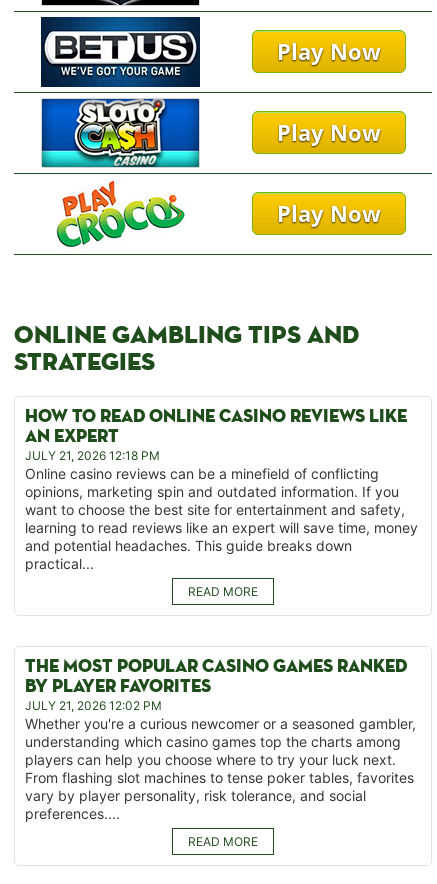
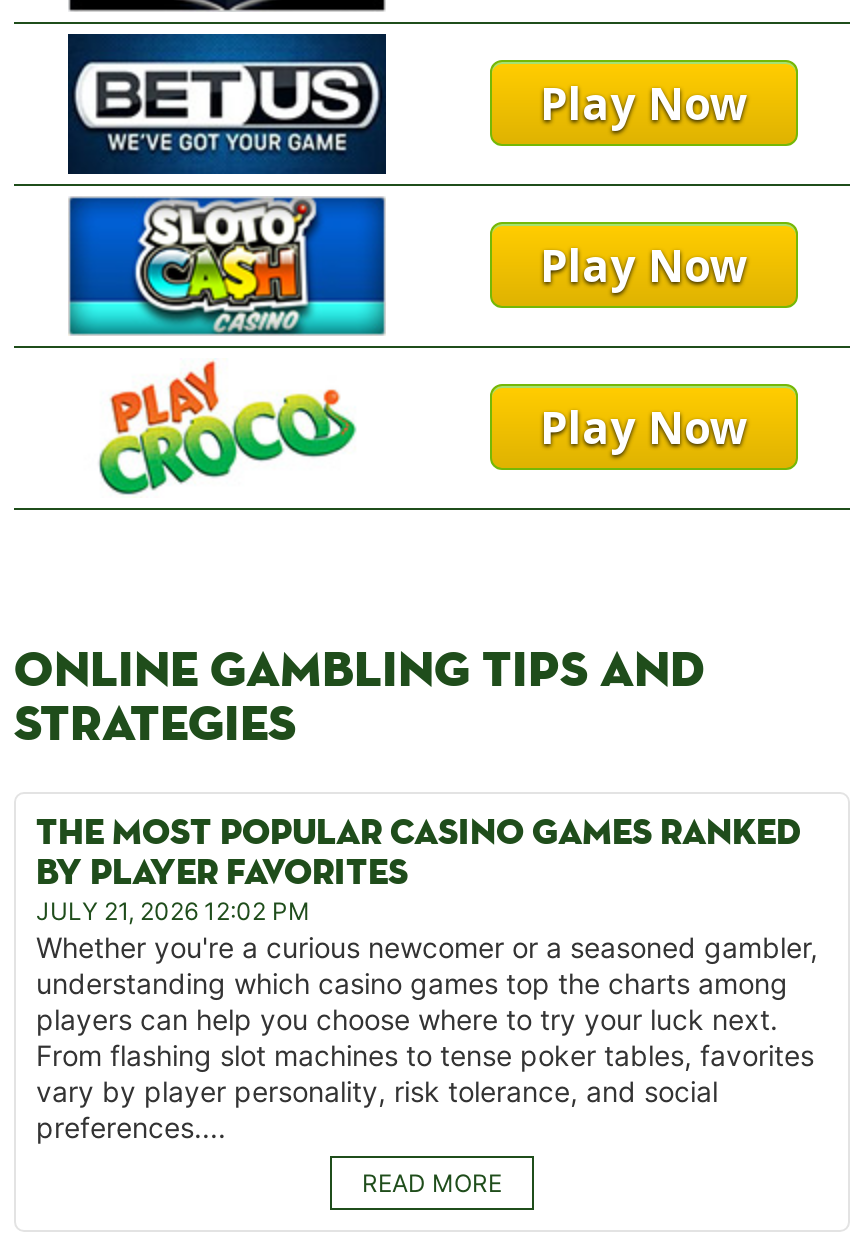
- HOW TO READ ONLINE CASINO REVIEWS LIKE
- AN EXPERT
- JULY 21, 2026 12:18 PM
- Online casino reviews can be a minefield of conflicting
- opinions, marketing spin and outdated information. If you
- want to choose the best site for entertainment and safety,
- learning to read reviews like an expert will save time, money
- and potential headaches. This guide breaks down
- practical...
- READ MORE
